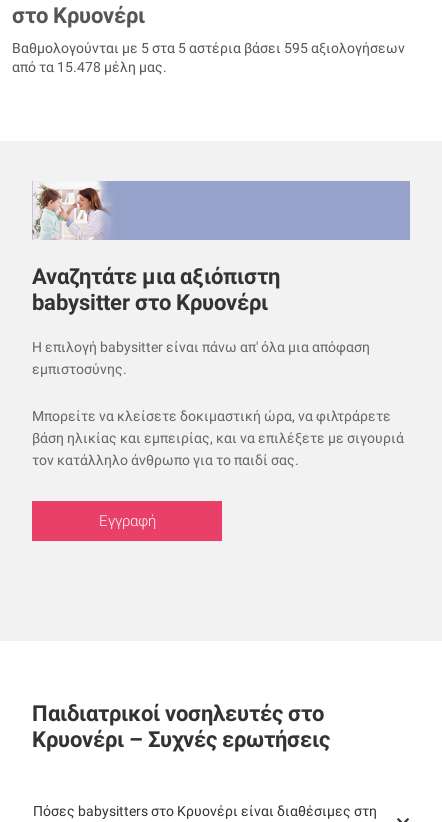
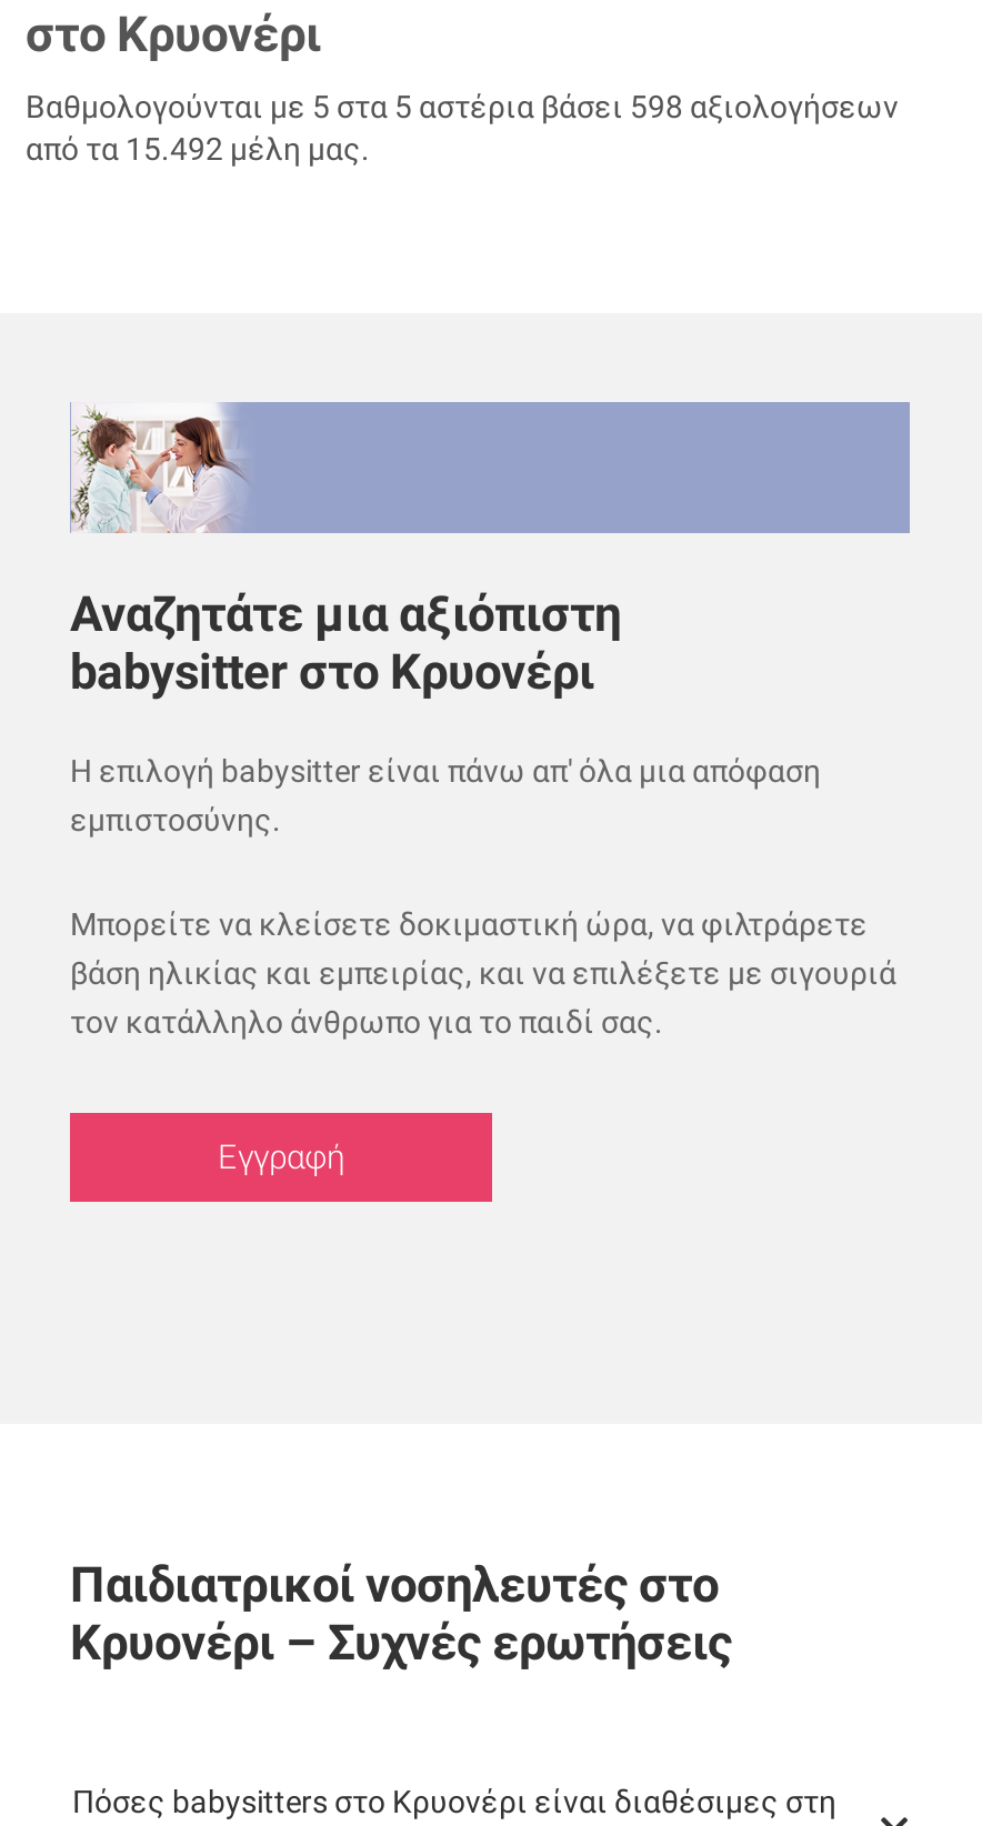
- Βαθμολογούνται με 5 στα 5 αστέρια βάσει 595 αξιολογήσεων
+ Βαθμολογούνται με 5 στα 5 αστέρια βάσει 598 αξιολογήσεων

- από τα 15.478 μέλη μας.
+ από τα 15.492 μέλη μας.
